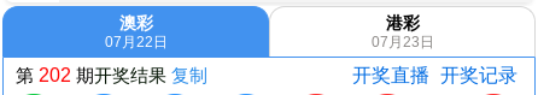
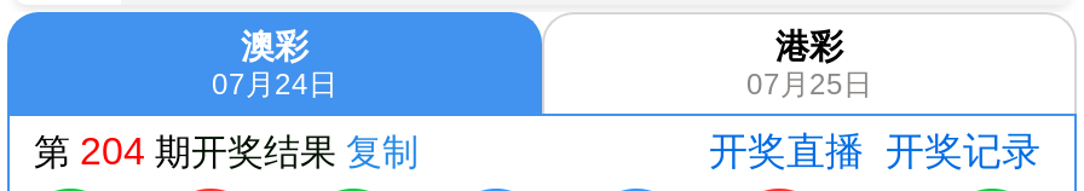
- 07月22日
+ 07月24日

- 07月23日
+ 07月25日

- 第202期开奖结果 复制
+ 第204期开奖结果 复制
